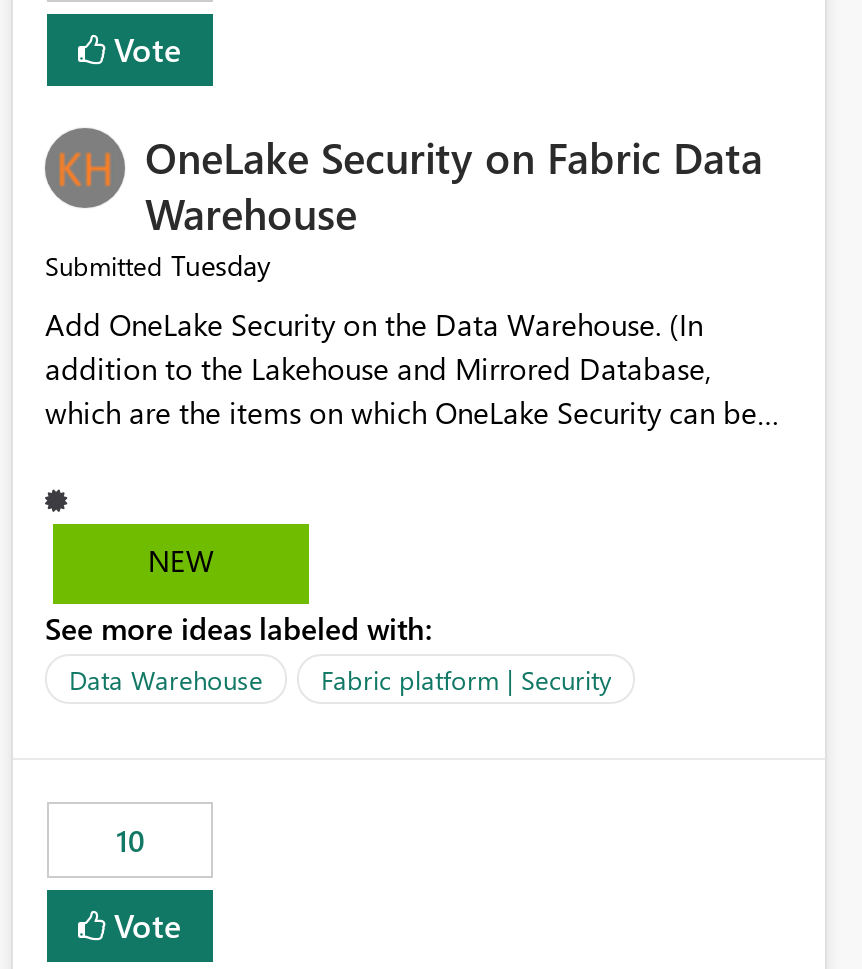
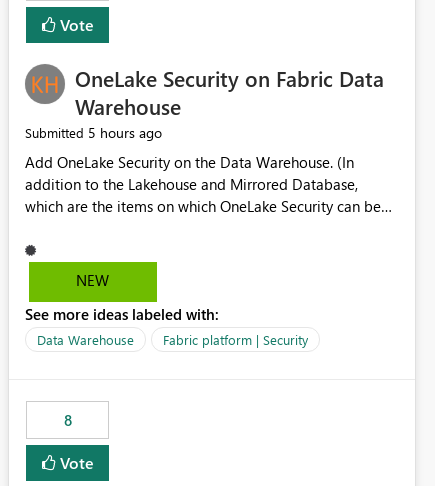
- Submitted Tuesday
+ Submitted 5 hours ago

- 10
+ 8
